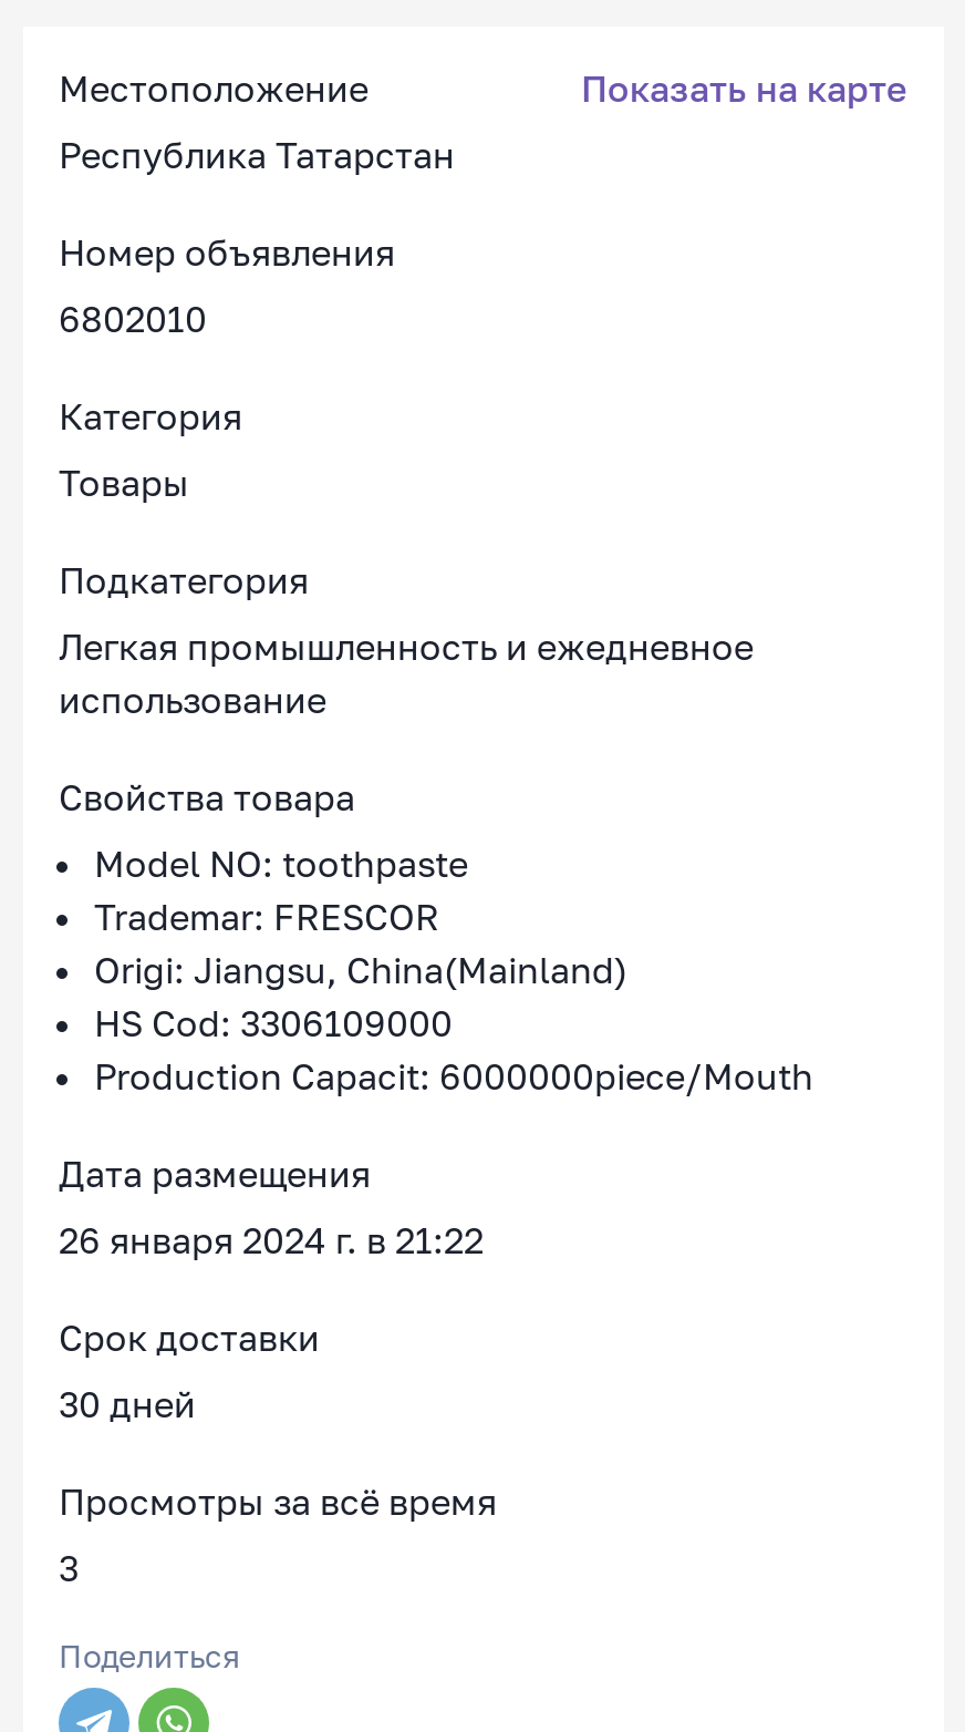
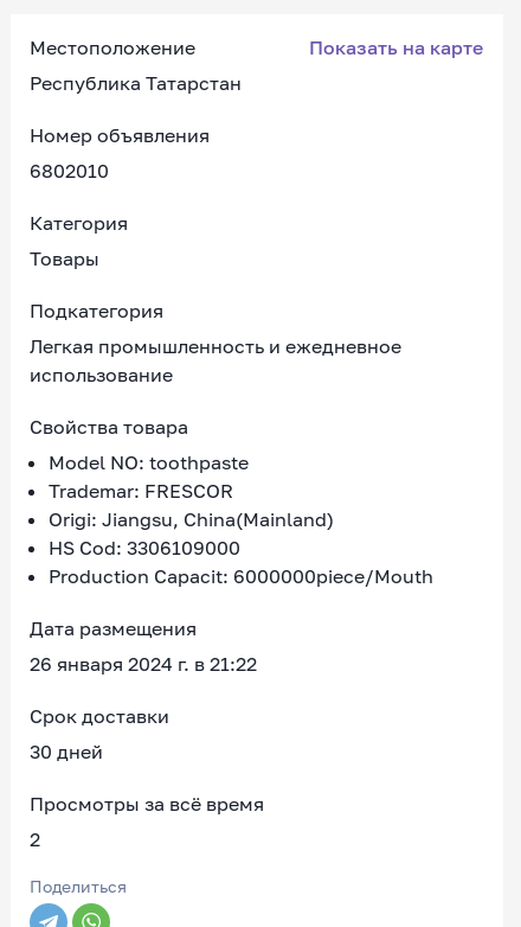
- 3
+ 2
